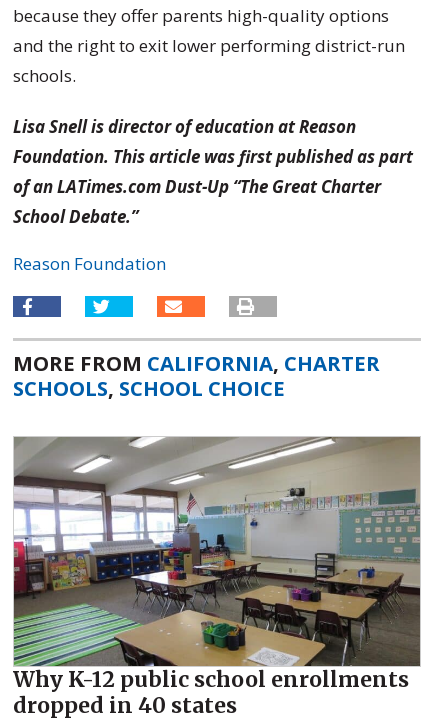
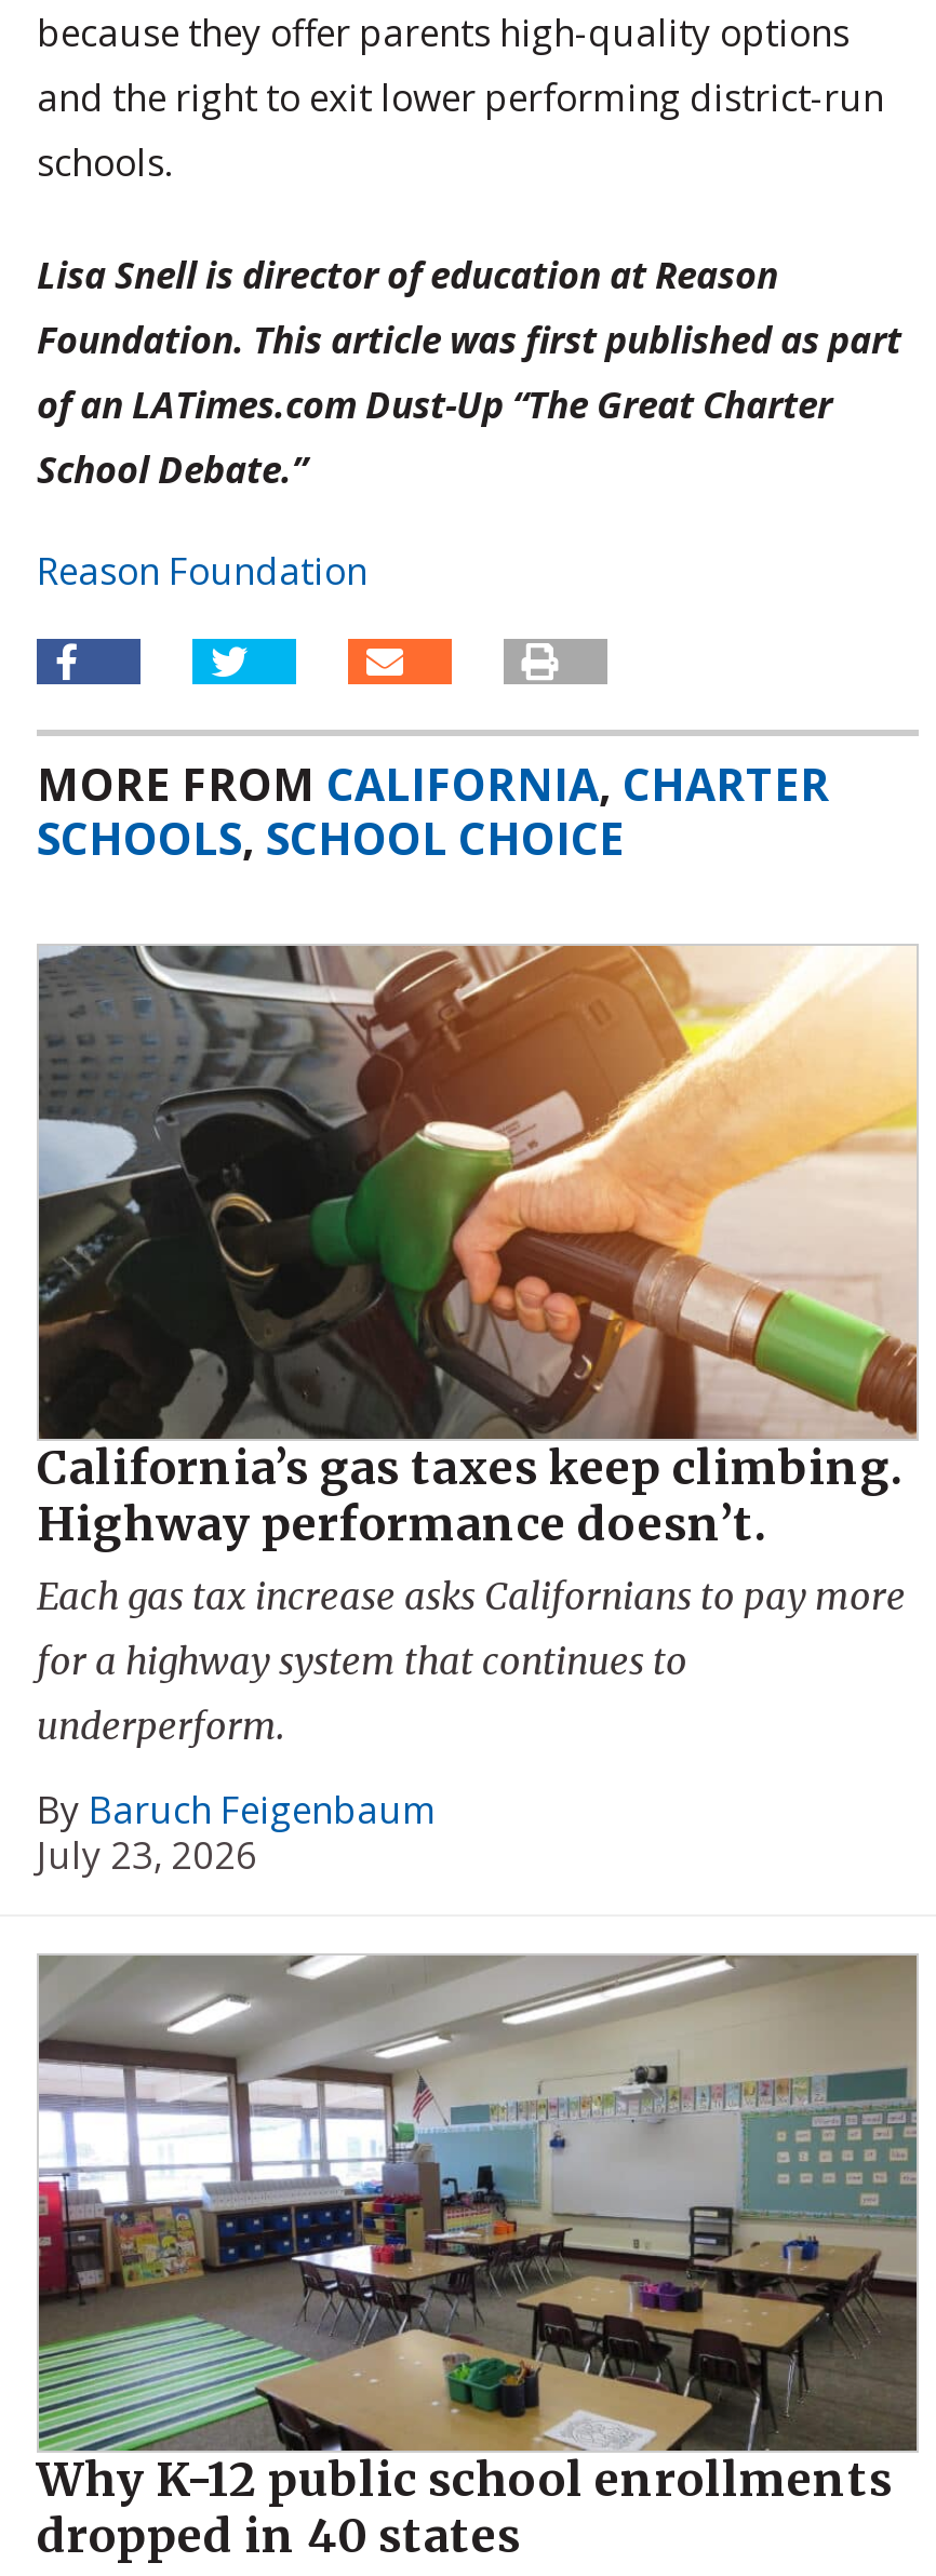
+ [image]
+ California’s gas taxes keep climbing.
+ Highway performance doesn’t.
+ Each gas tax increase asks Californians to pay more
+ for a highway system that continues to
+ underperform.
+ By Baruch Feigenbaum
+ July 23, 2026
